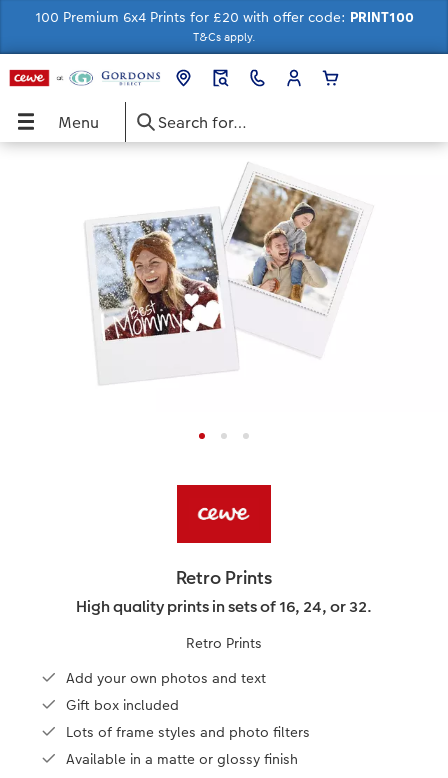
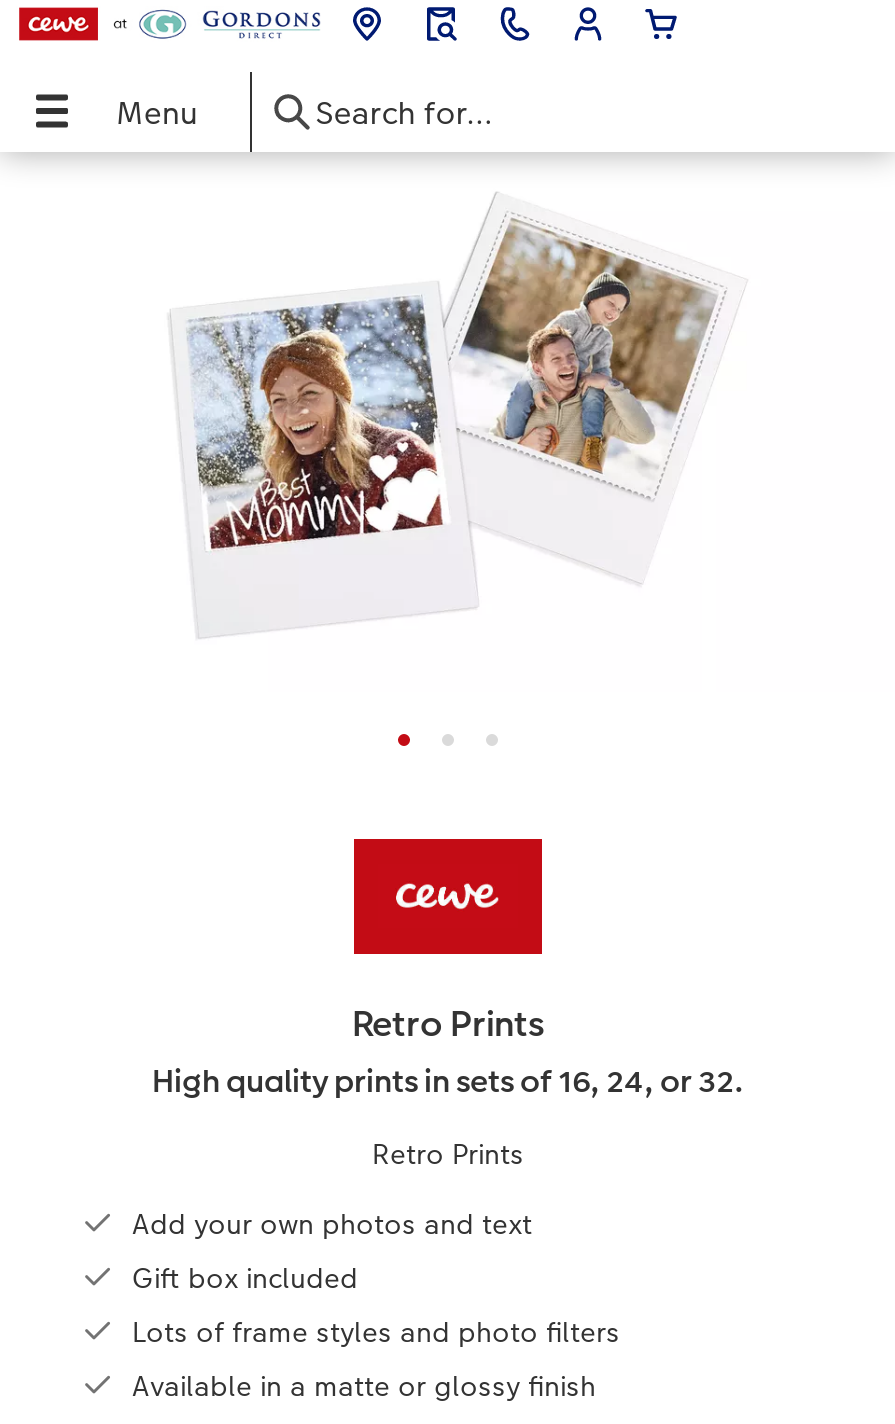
- 100 Premium 6x4 Prints for £20 with offer code: PRINT100
- T&Cs apply.
